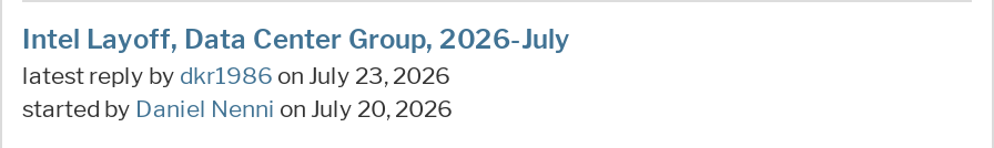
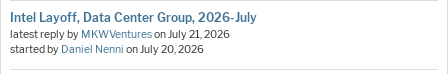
- latest reply by dkr1986 on July 23, 2026
+ latest reply by MKWVentures on July 21, 2026
